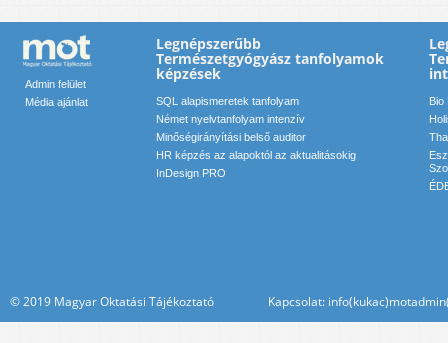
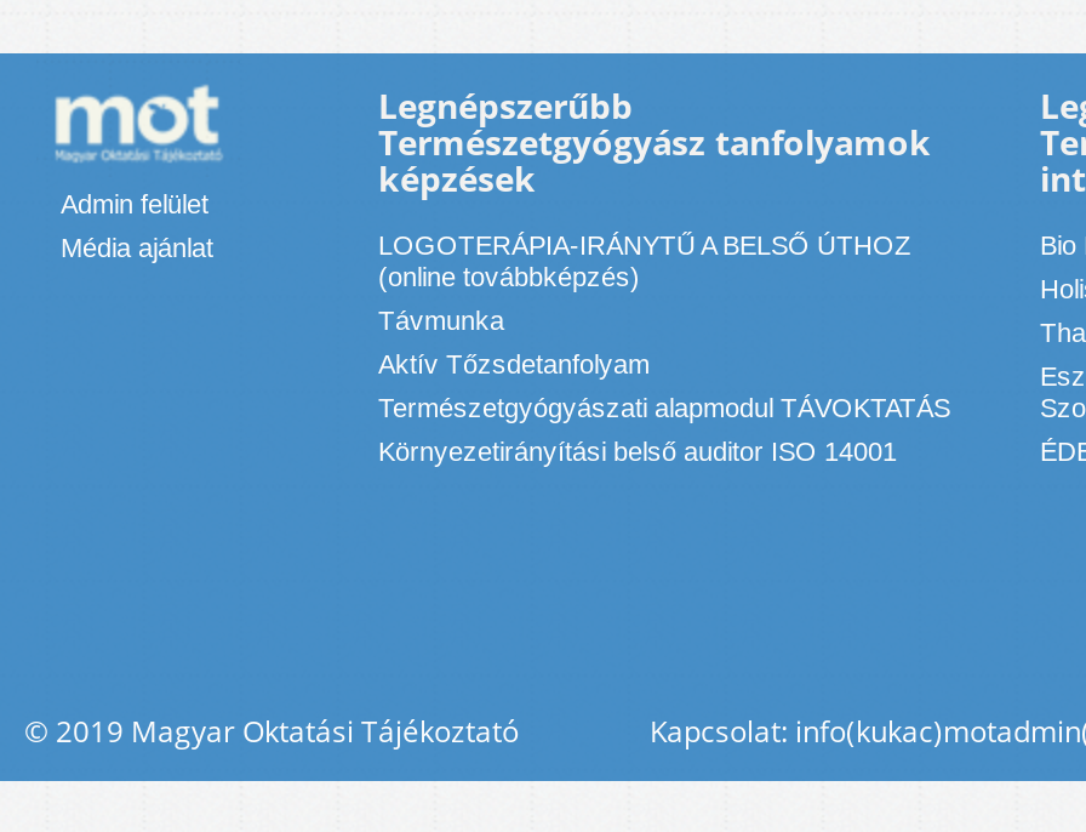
- SQL alapismeretek tanfolyam
+ LOGOTERÁPIA-IRÁNYTŰ A BELSŐ ÚTHOZ
+ (online továbbképzés)

- Német nyelvtanfolyam intenzív
+ Távmunka

- Minőségirányítási belső auditor
+ Aktív Tőzsdetanfolyam

- HR képzés az alapoktól az aktualitásokig
+ Természetgyógyászati alapmodul TÁVOKTATÁS

- InDesign PRO
+ Környezetirányítási belső auditor ISO 14001
